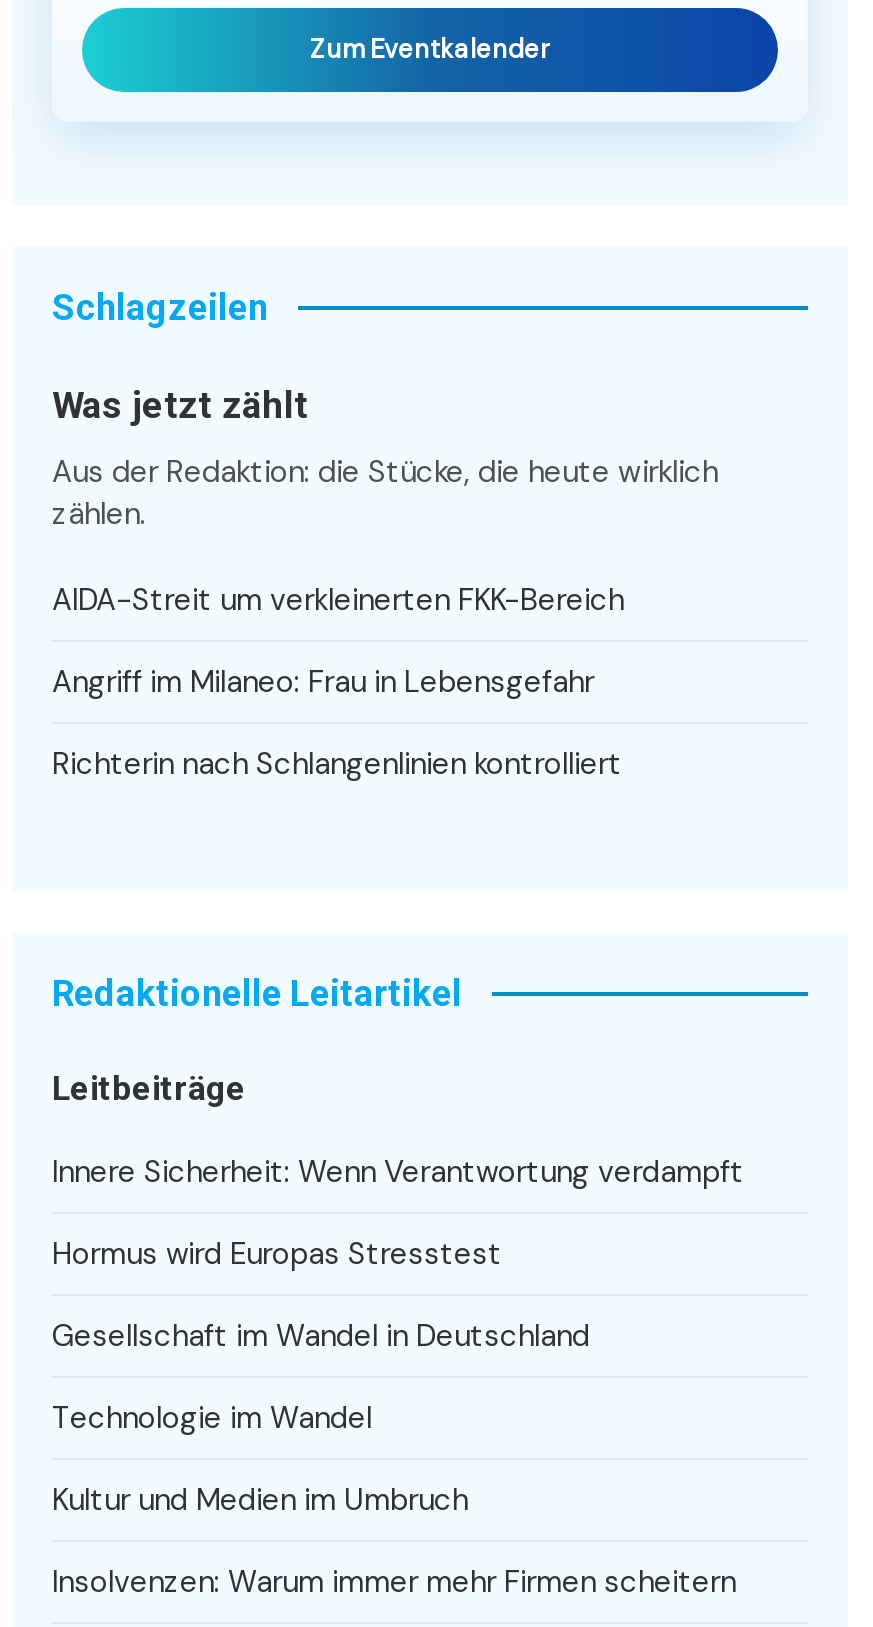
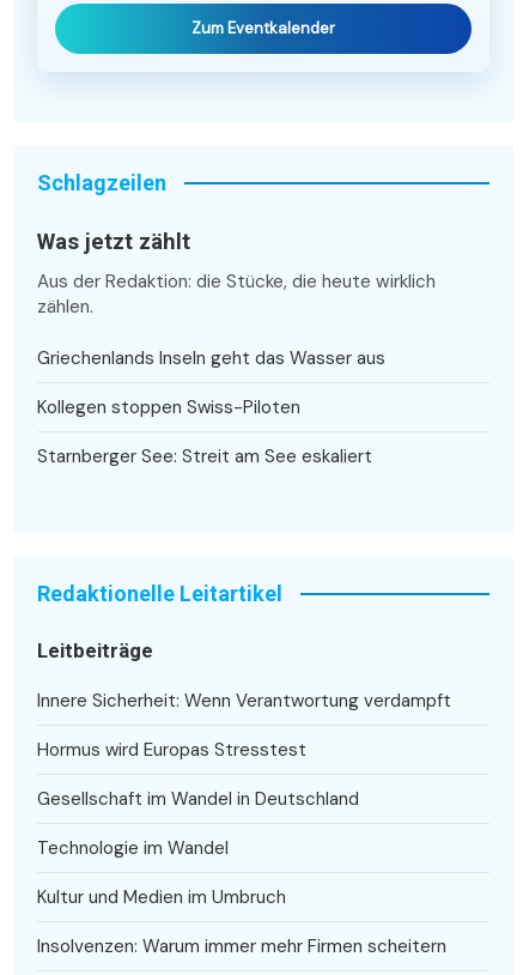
- AIDA-Streit um verkleinerten FKK-Bereich
+ Griechenlands Inseln geht das Wasser aus

- Angriff im Milaneo: Frau in Lebensgefahr
+ Kollegen stoppen Swiss-Piloten

- Richterin nach Schlangenlinien kontrolliert
+ Starnberger See: Streit am See eskaliert
